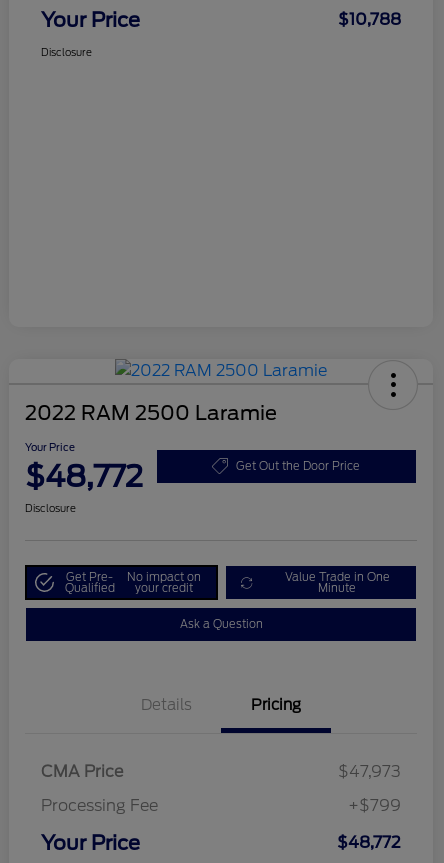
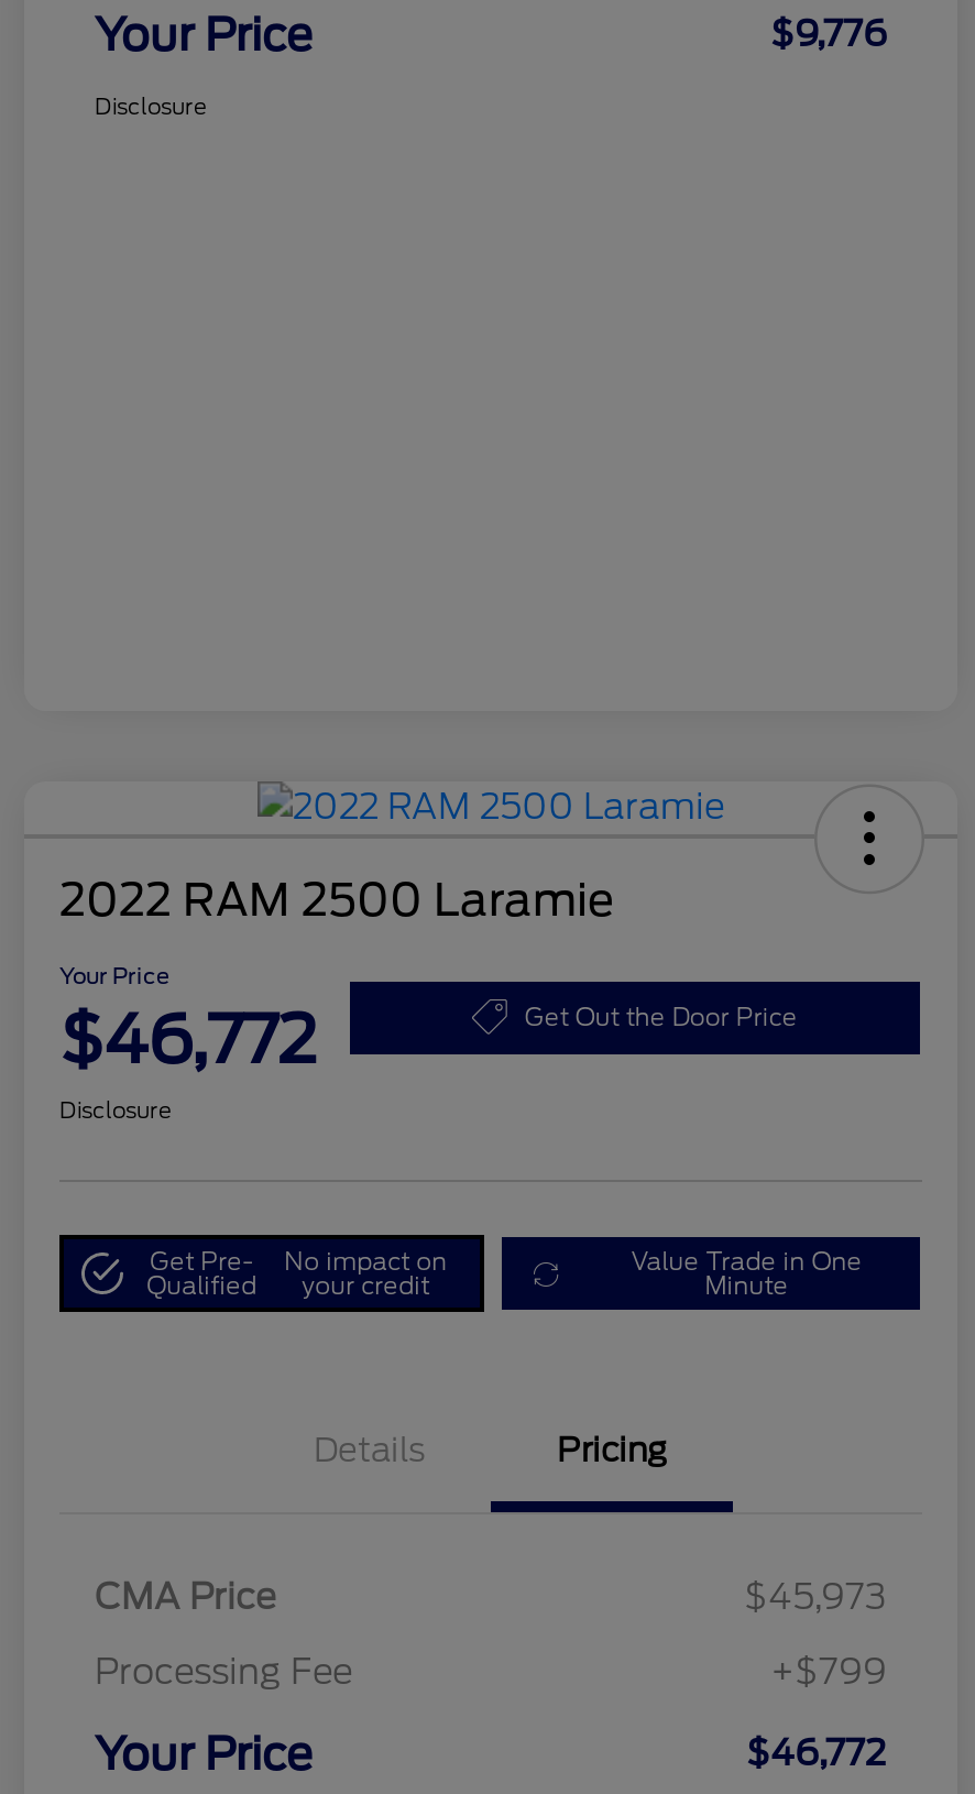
- $10,788
+ $9,776

- $48,772
+ $46,772

- Ask a Question

- $47,973
+ $45,973

- $48,772
+ $46,772
